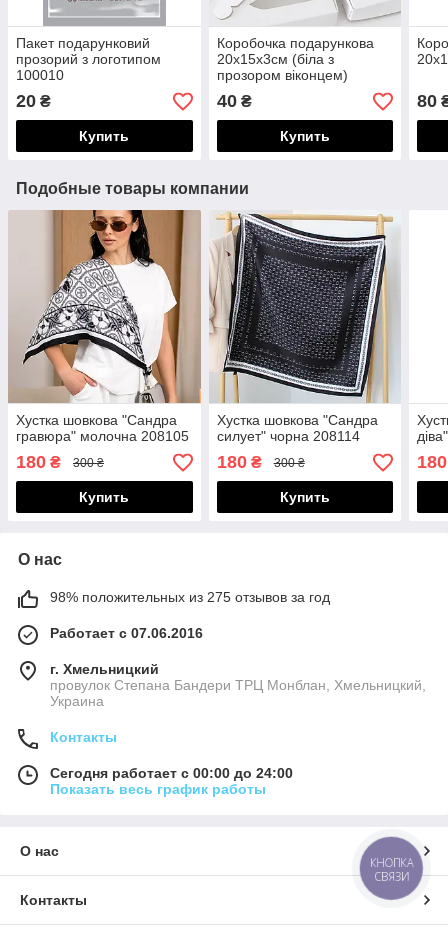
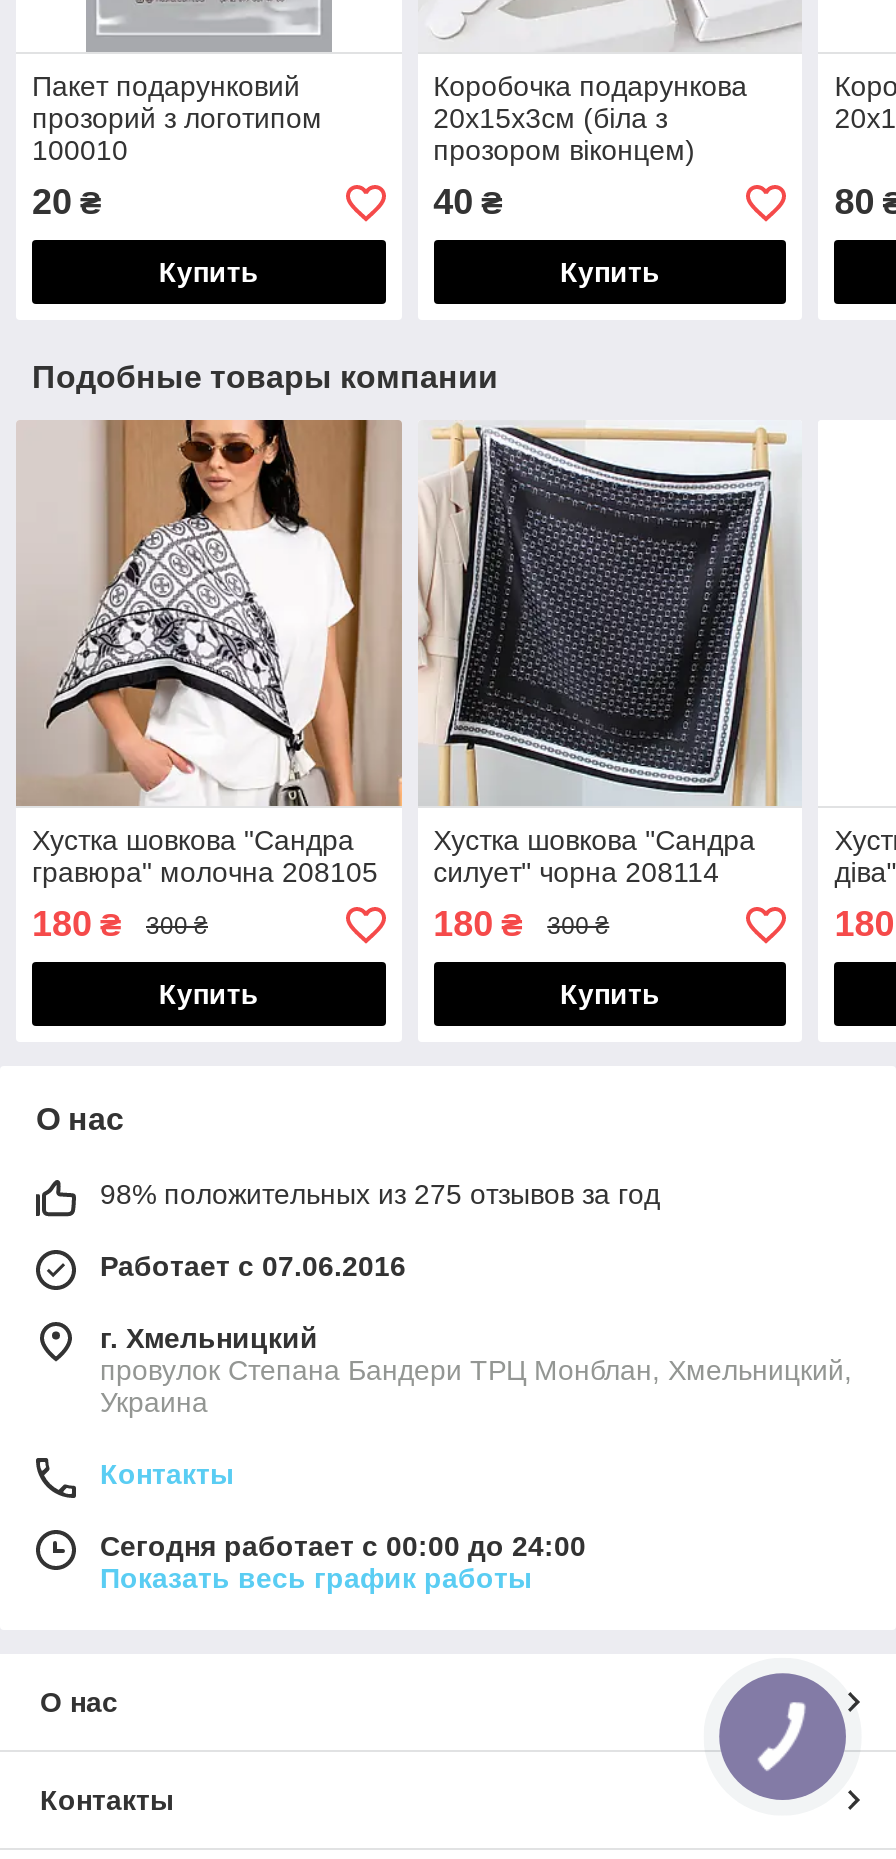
- КНОПКА
- СВЯЗИ
